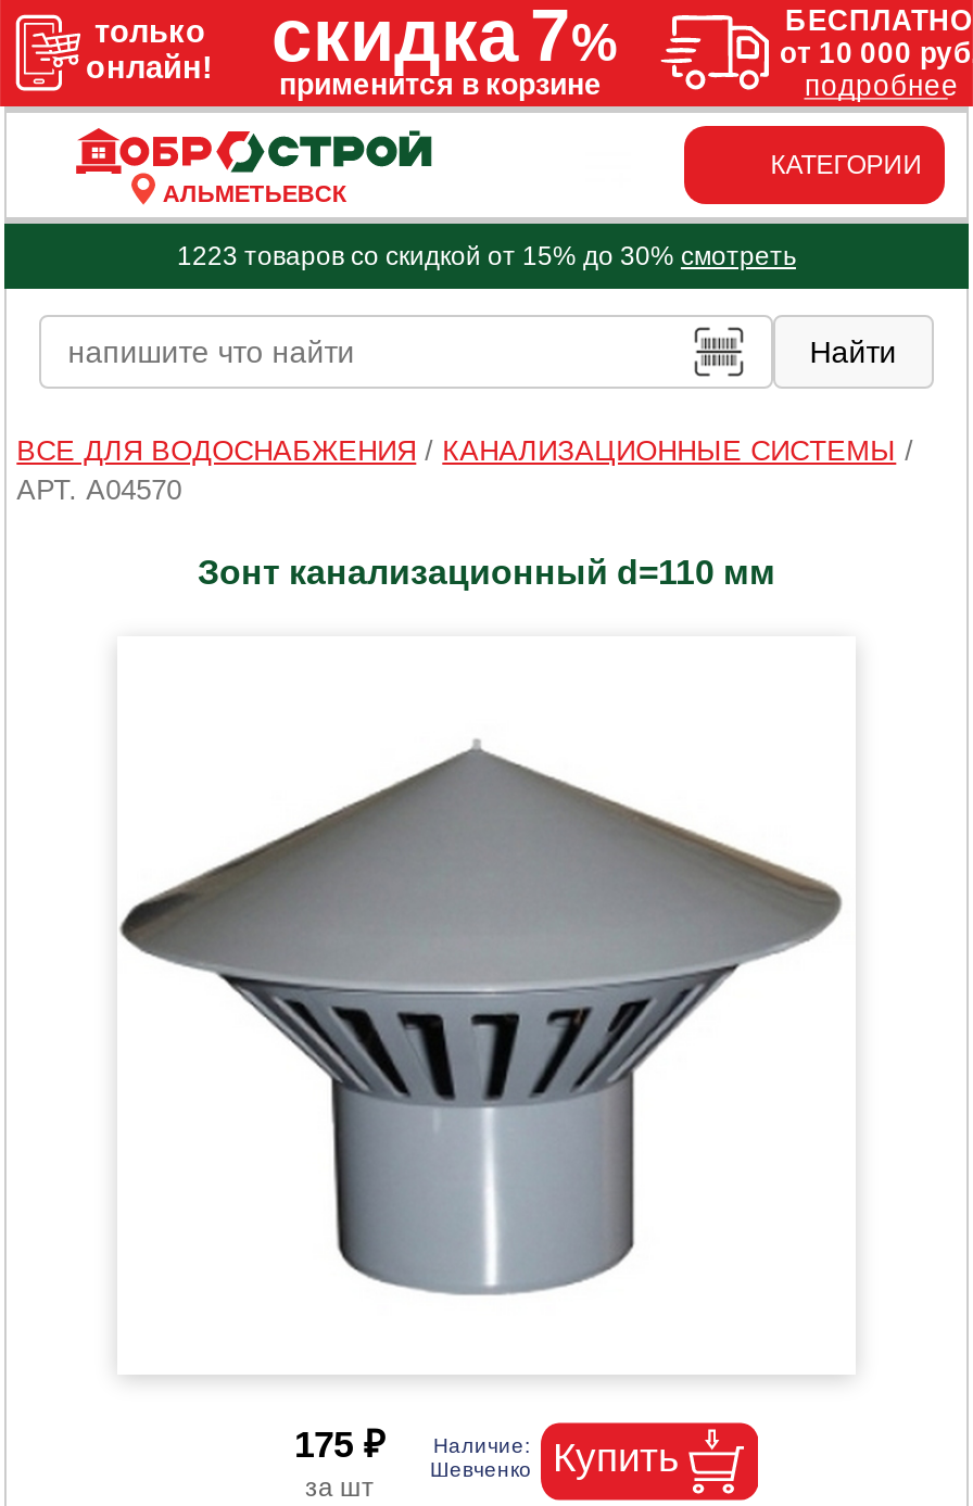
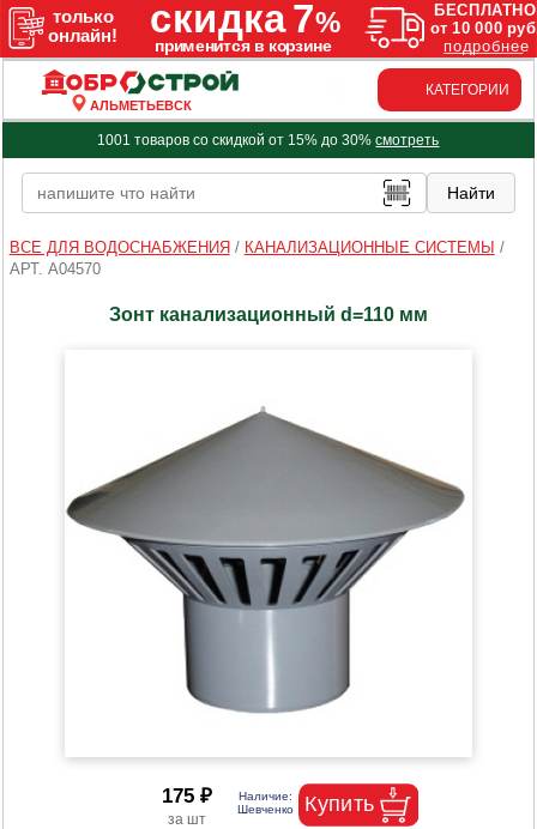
- 1223 товаров со скидкой от 15% до 30% смотреть
+ 1001 товаров со скидкой от 15% до 30% смотреть
